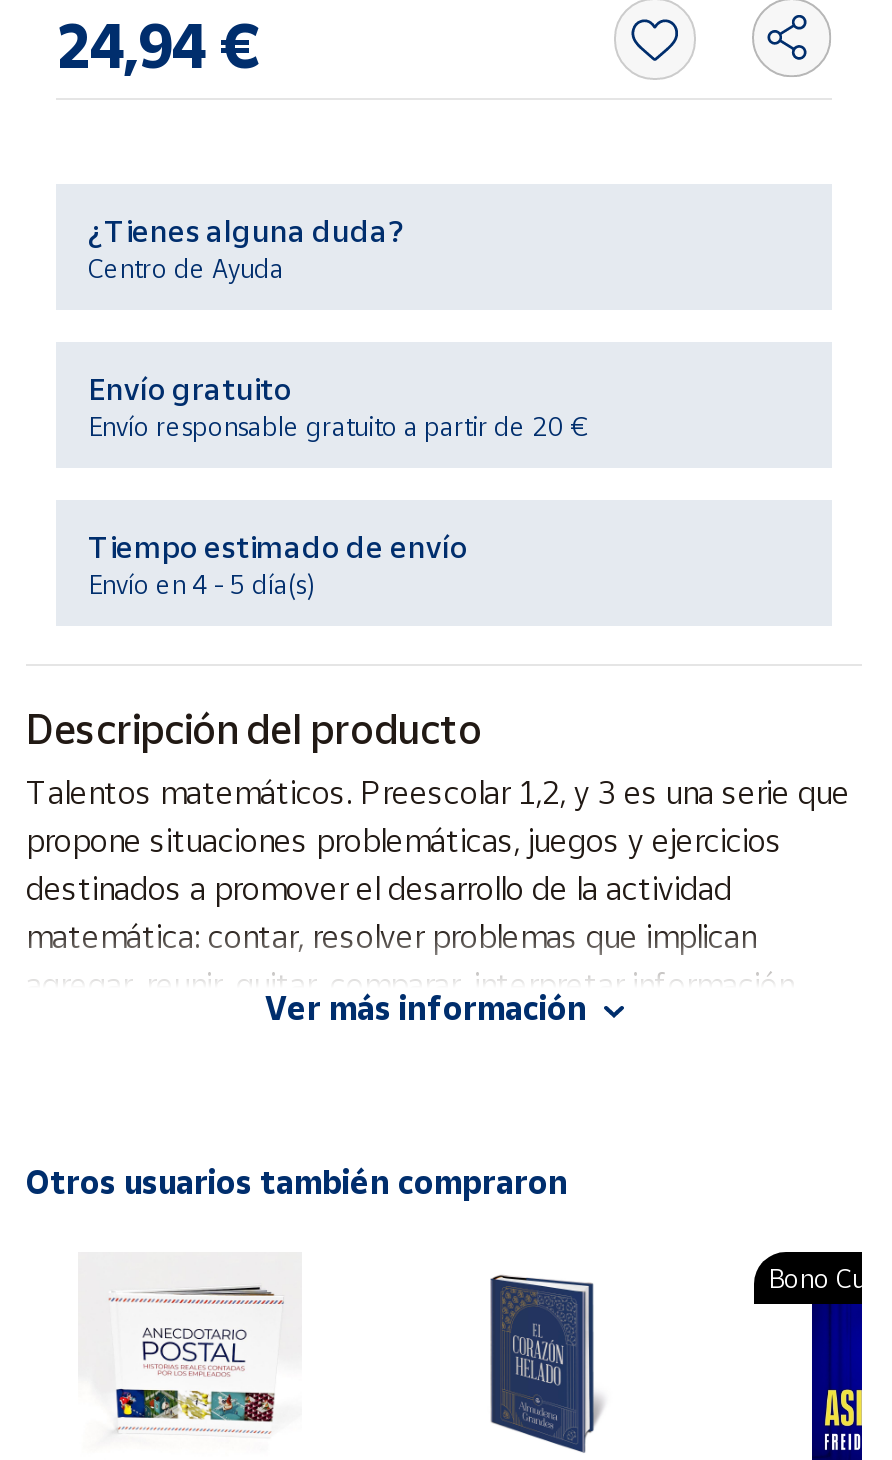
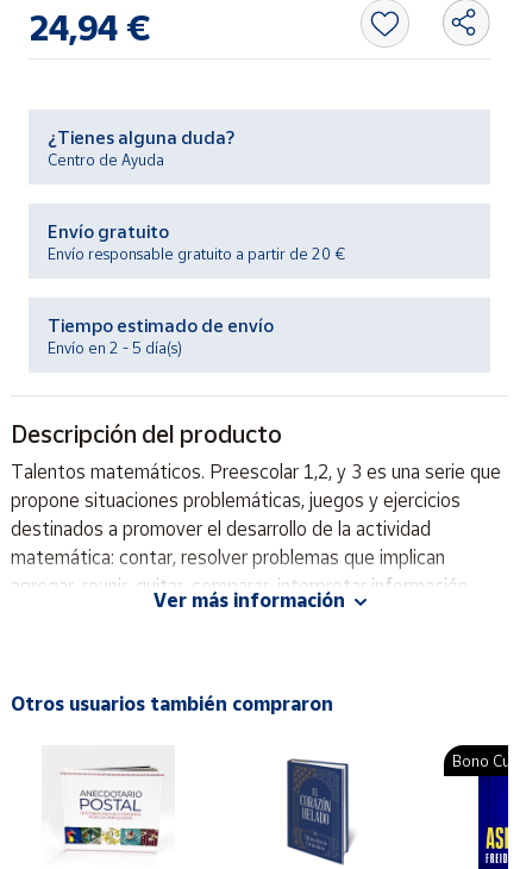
- Envío en 4 - 5 día(s)
+ Envío en 2 - 5 día(s)
